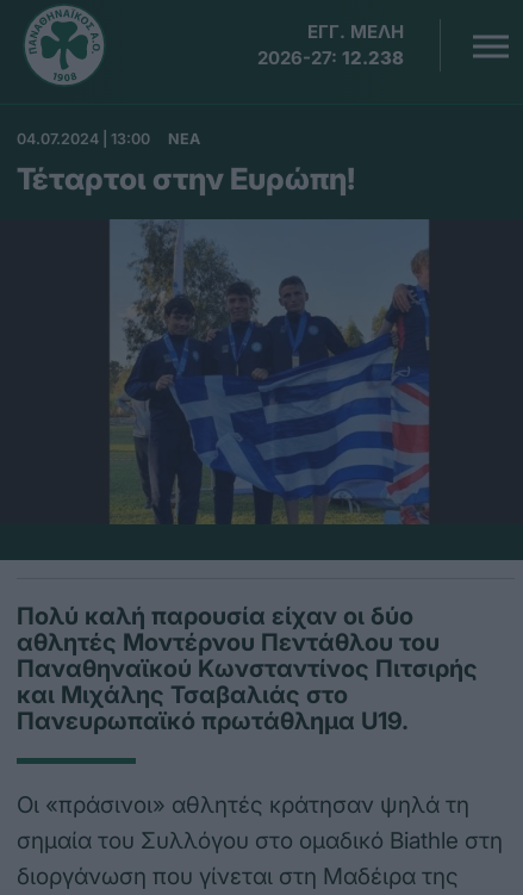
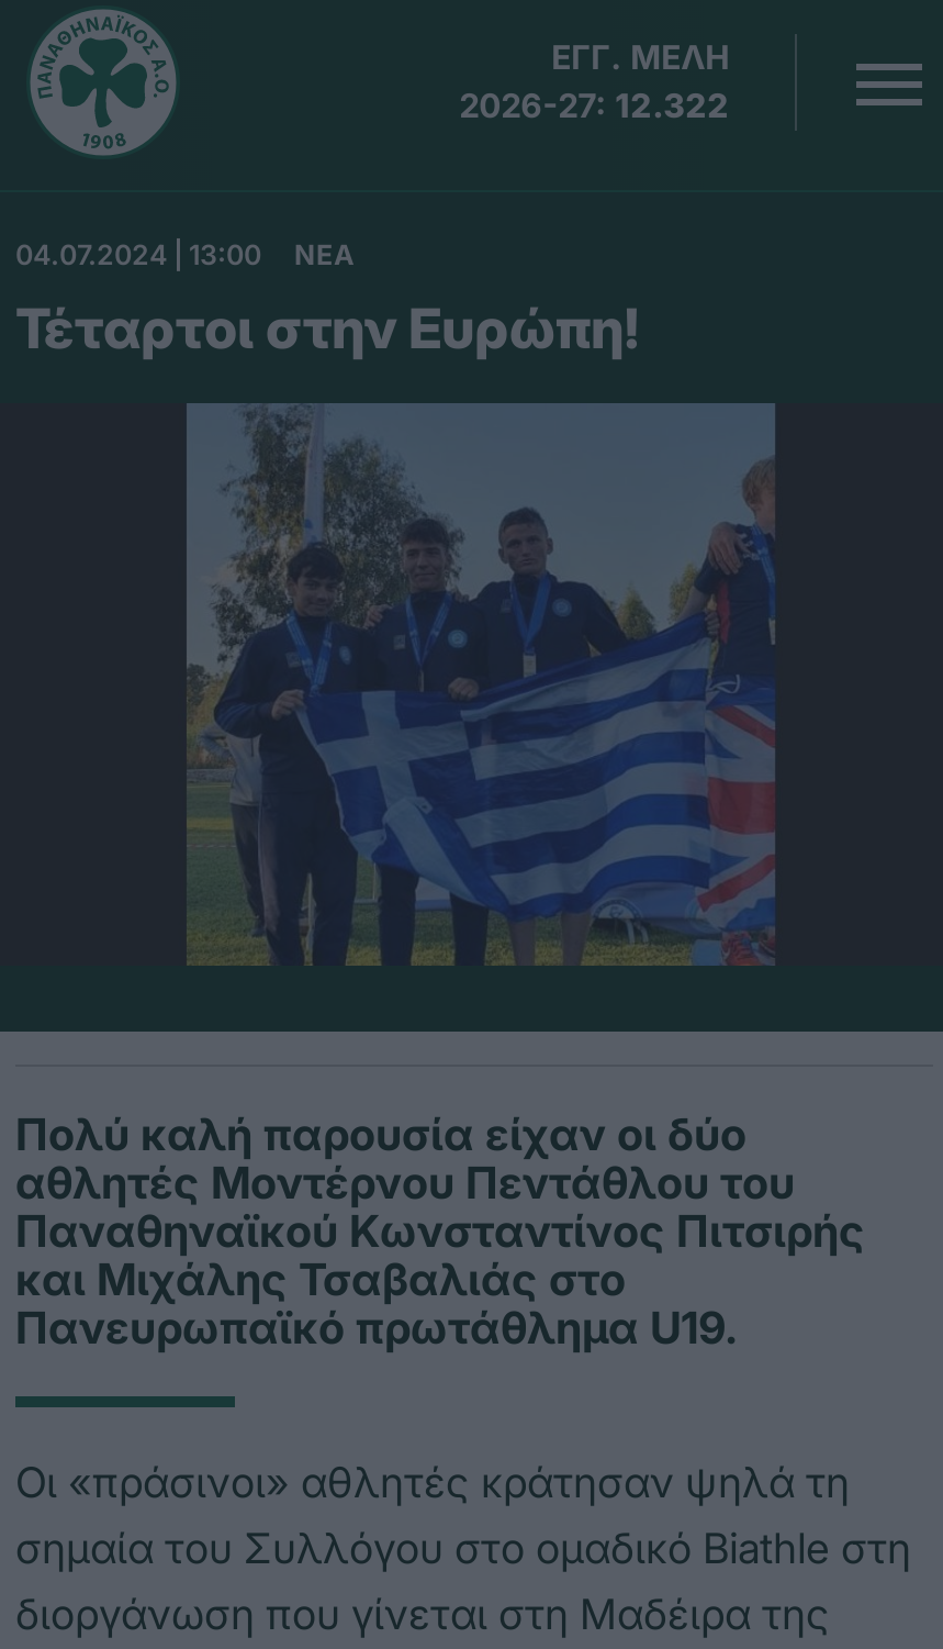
- 2026-27: 12.238
+ 2026-27: 12.322
